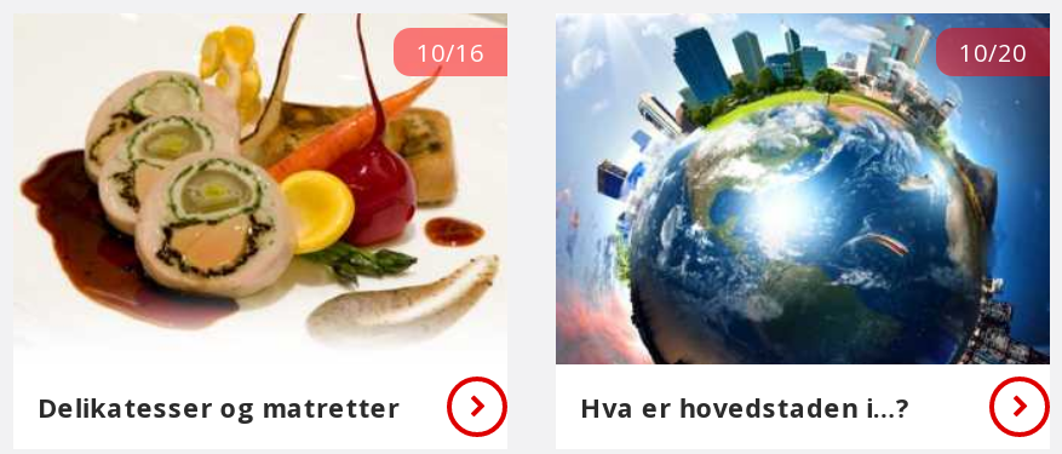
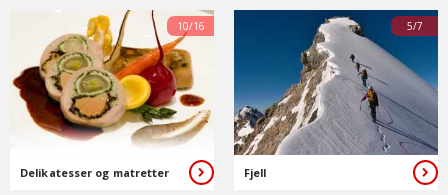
- [image]
- 10/20
+ [image]
+ 5/7

- Hva er hovedstaden i...?
+ Fjell
